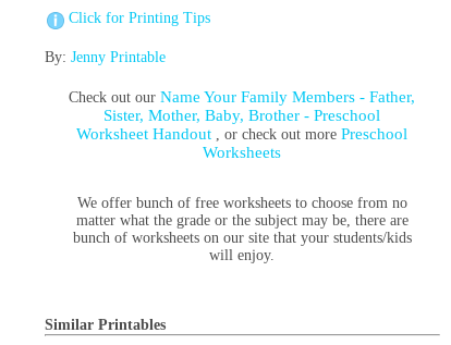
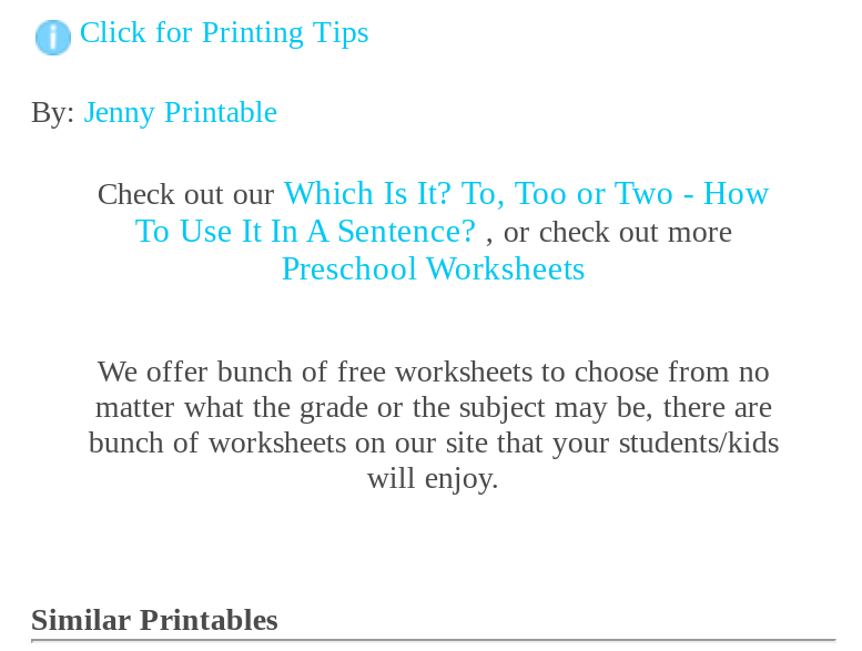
- Check out our Name Your Family Members - Father,
- Sister, Mother, Baby, Brother - Preschool
- Worksheet Handout, or check out more Preschool
- Worksheets
+ Check out our Which Is It? To, Too or Two - How
+ To Use It In A Sentence?, or check out more
+ Preschool Worksheets
